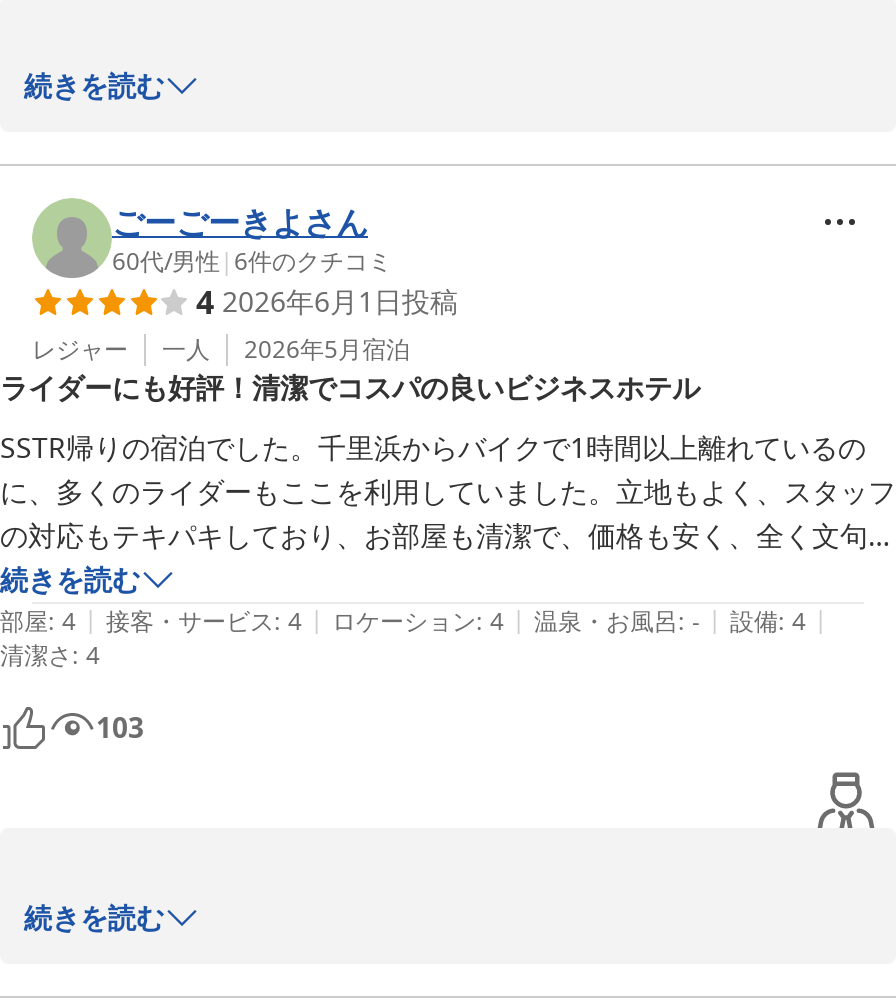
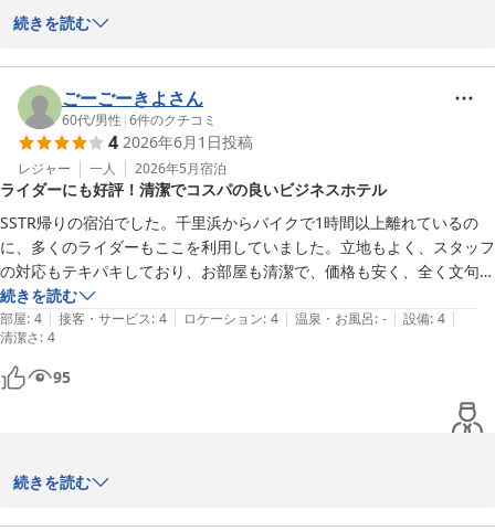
- 103
+ 95
